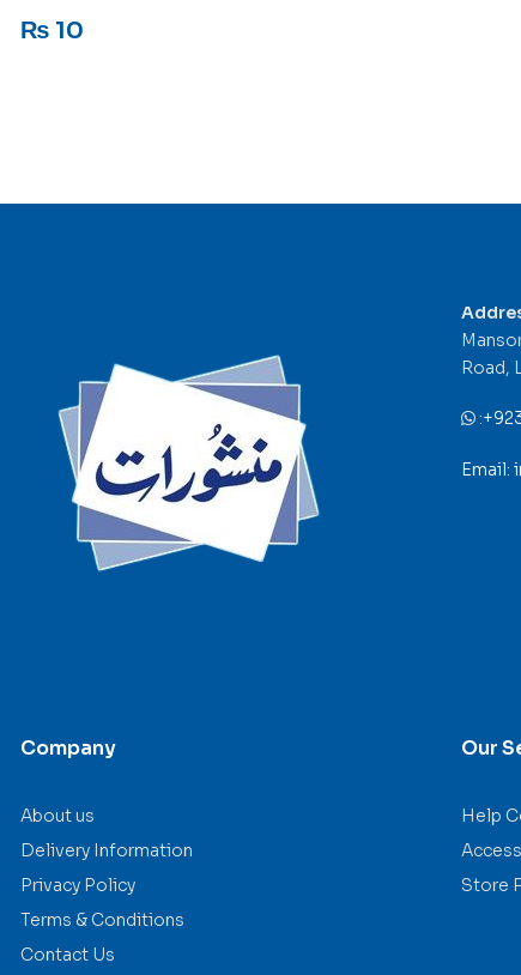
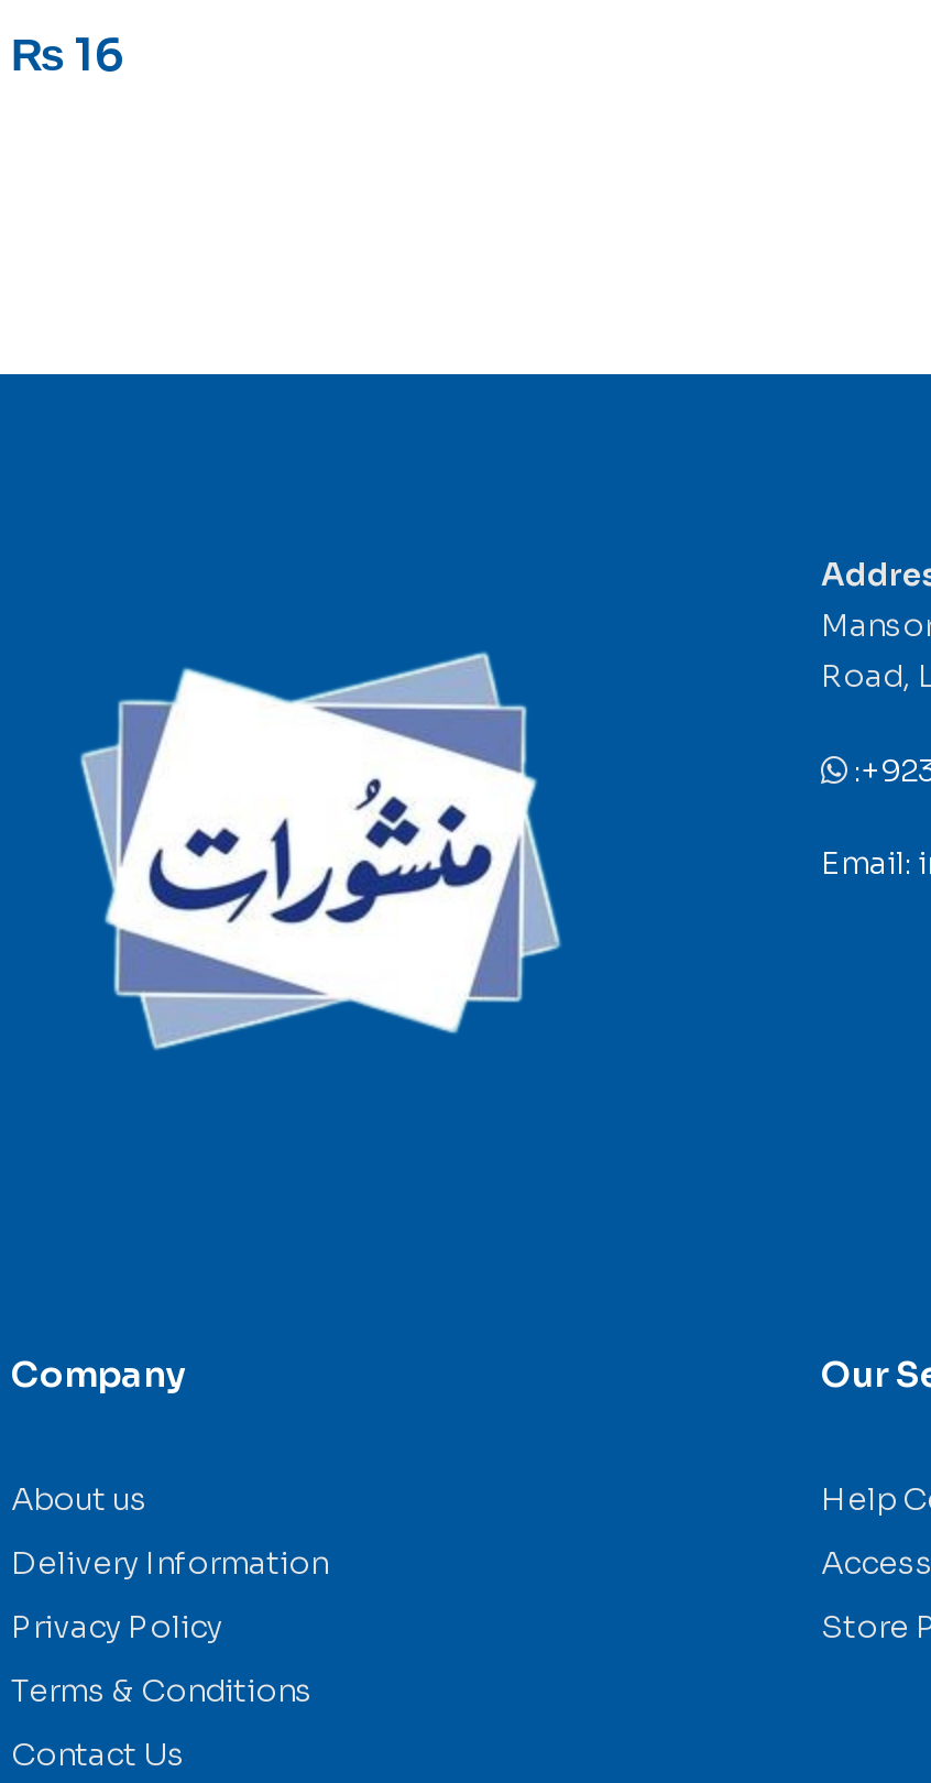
- ₨ 10
+ ₨ 16
